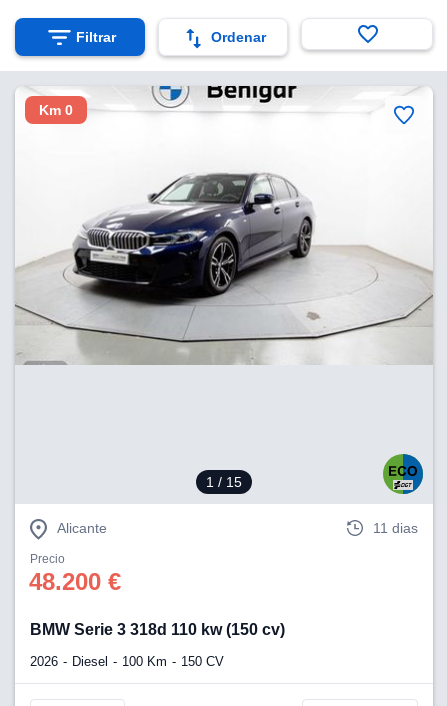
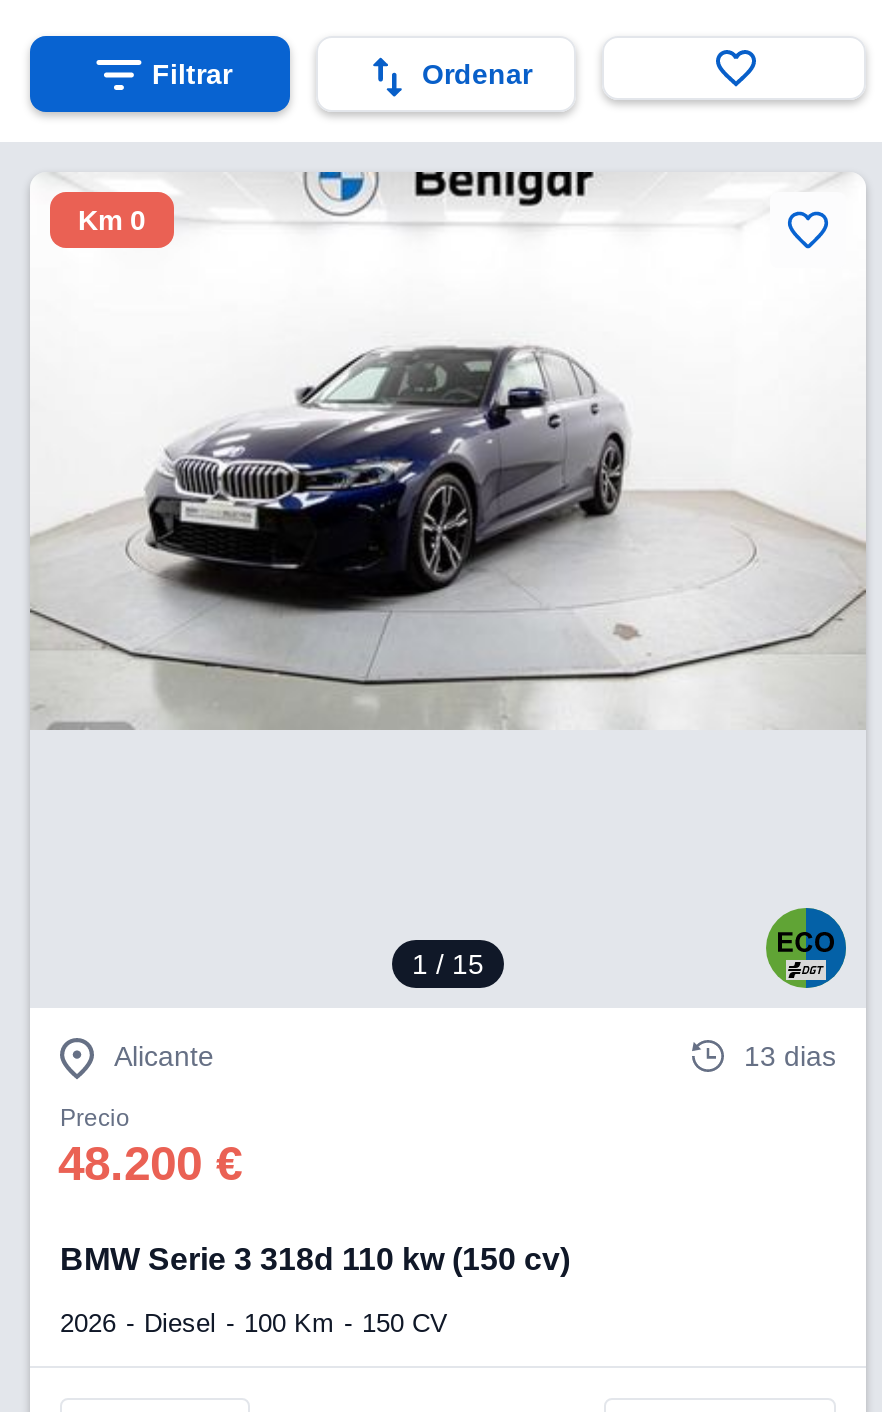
- 11 dias
+ 13 dias
